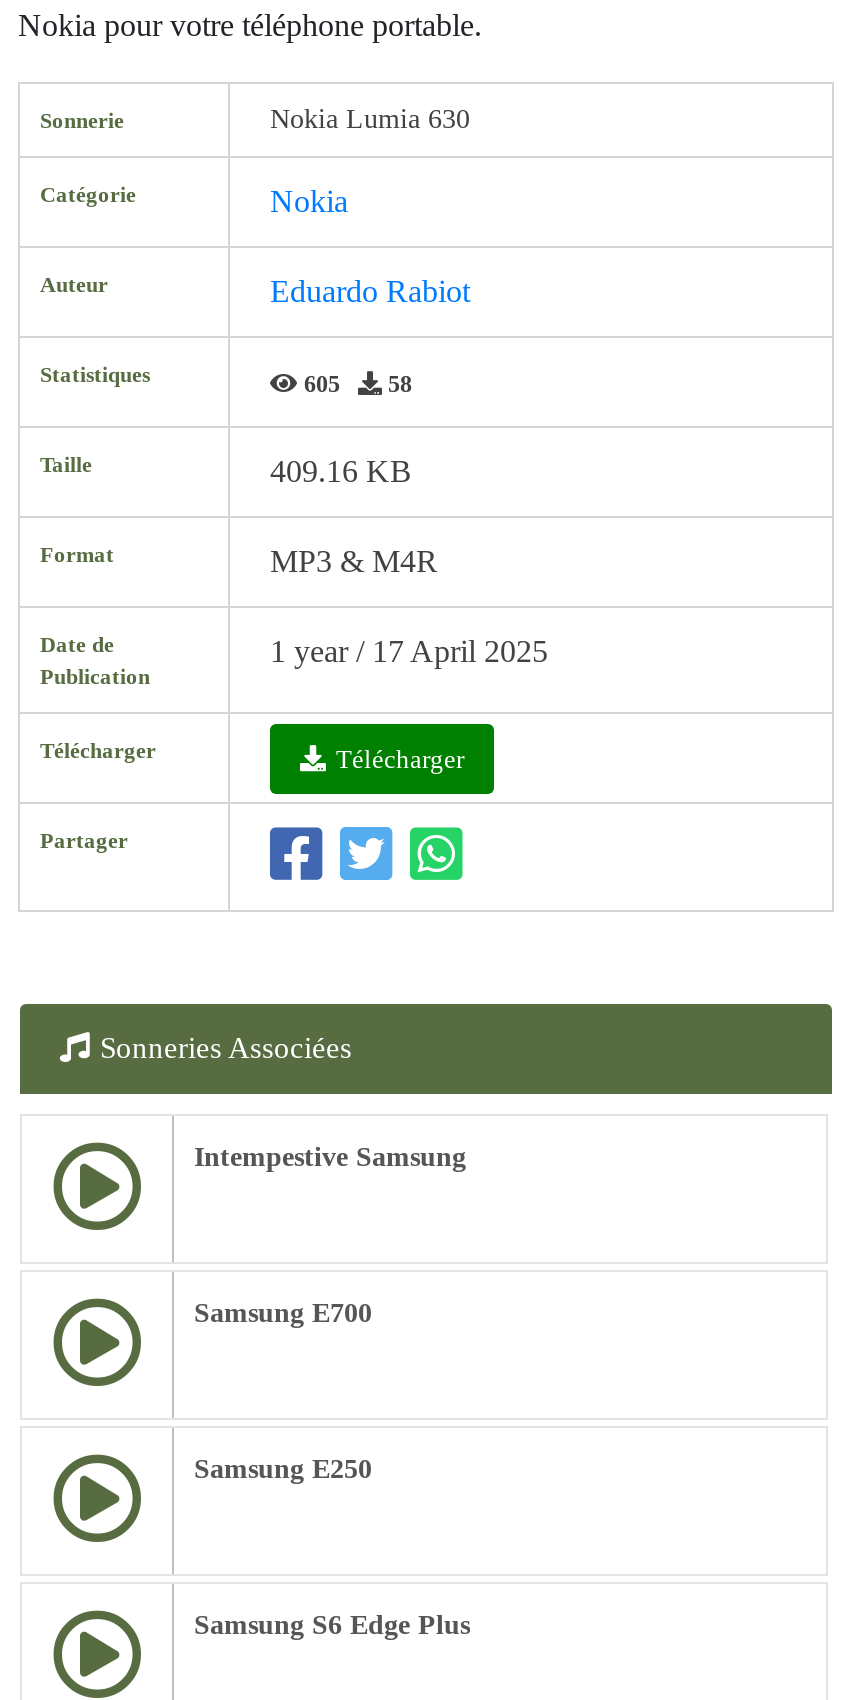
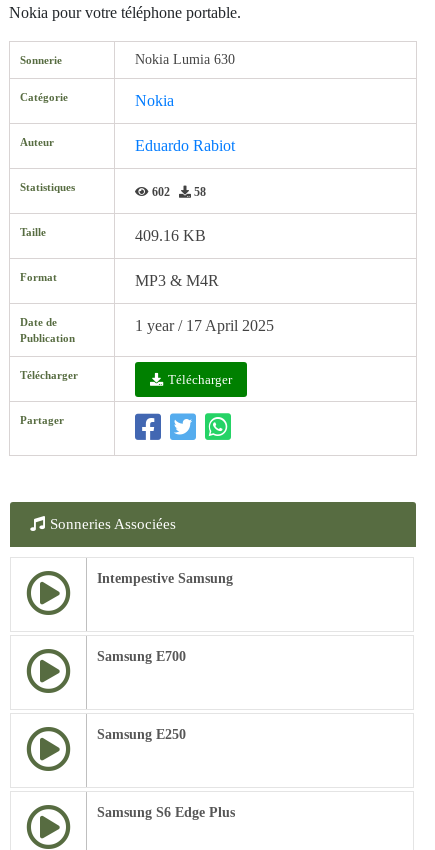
- 605 58
+ 602 58
